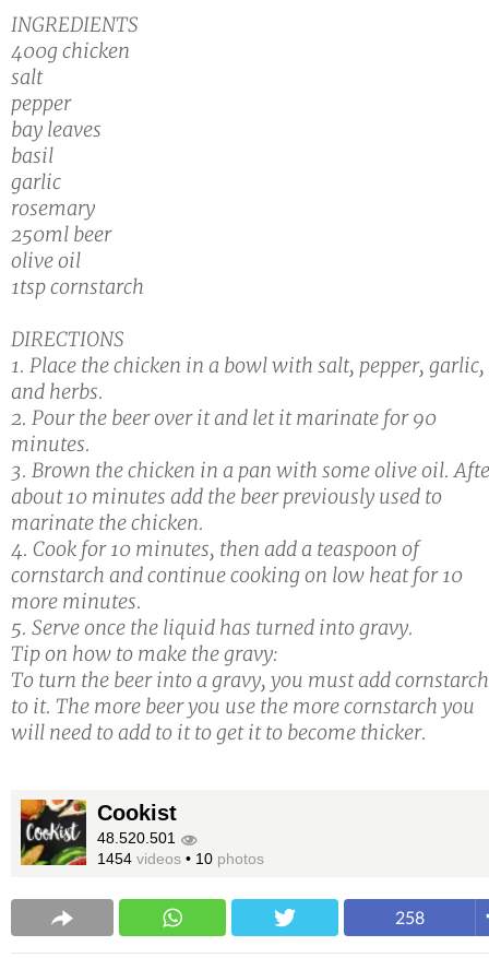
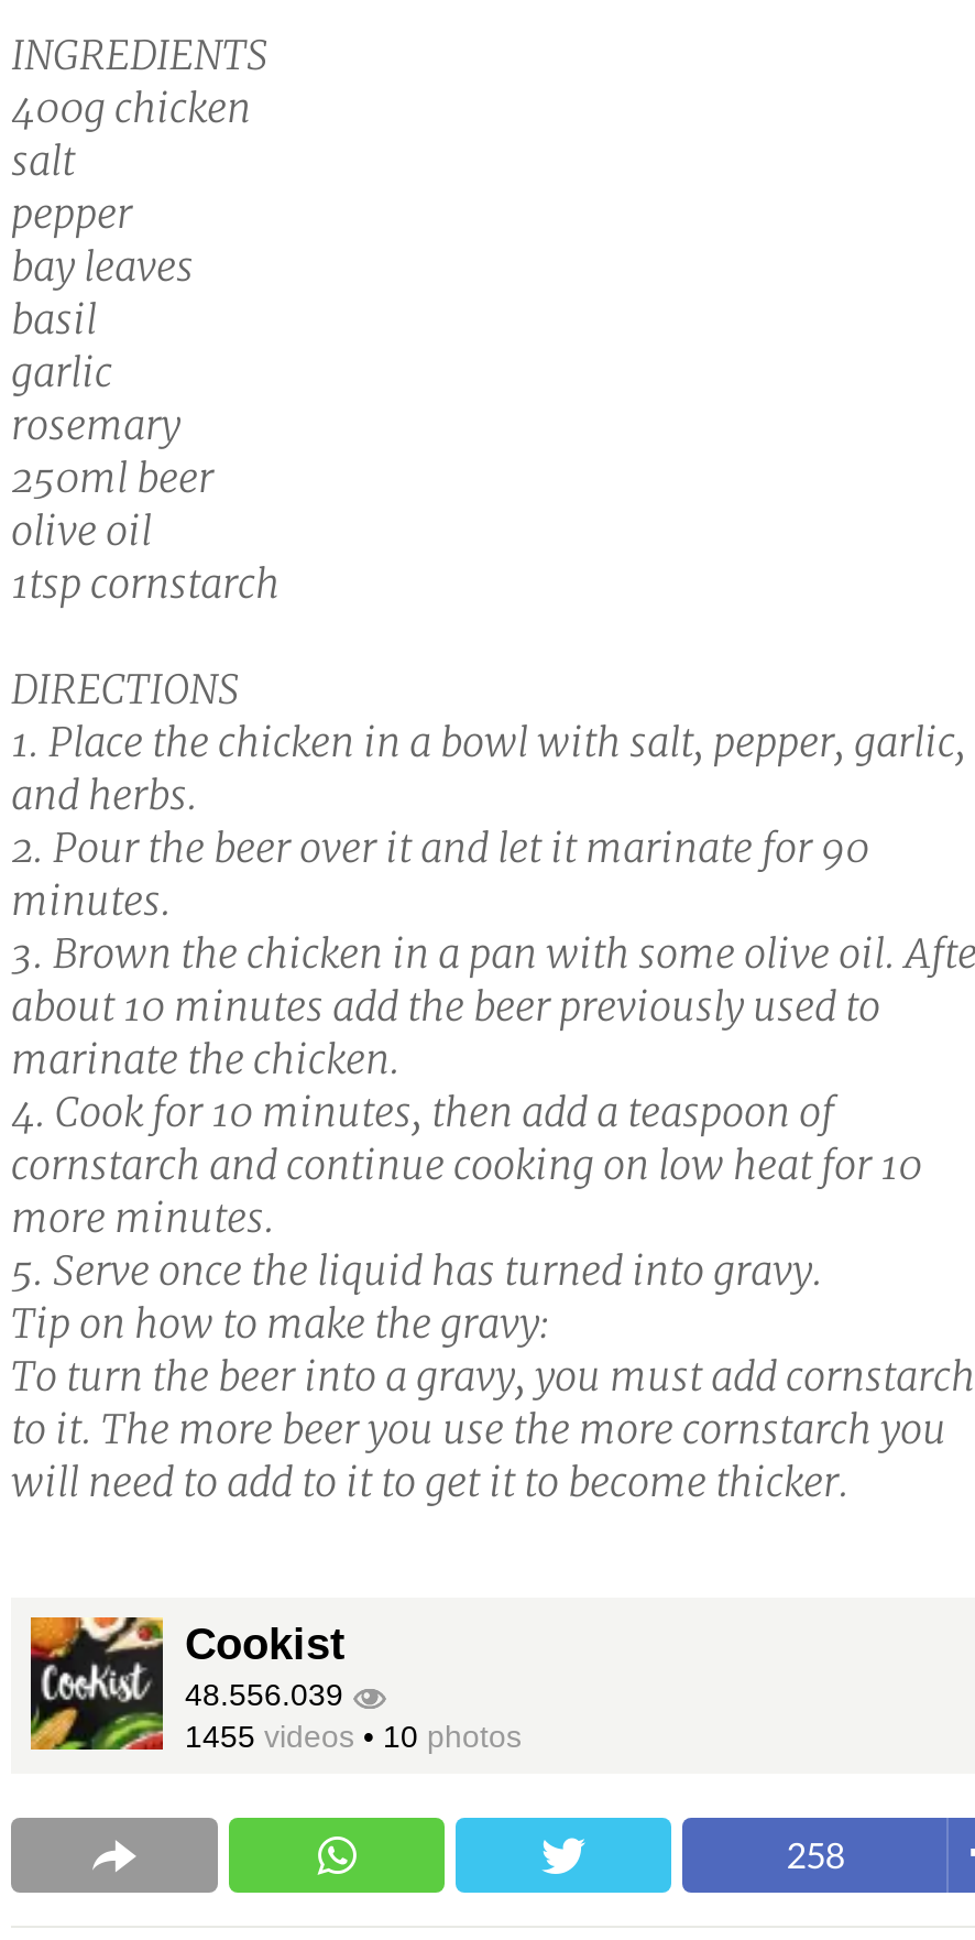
- 48.520.501
+ 48.556.039

- 1454 videos • 10 photos
+ 1455 videos • 10 photos
